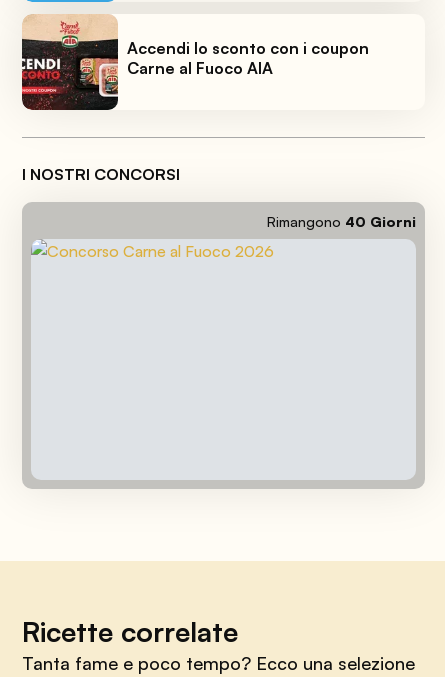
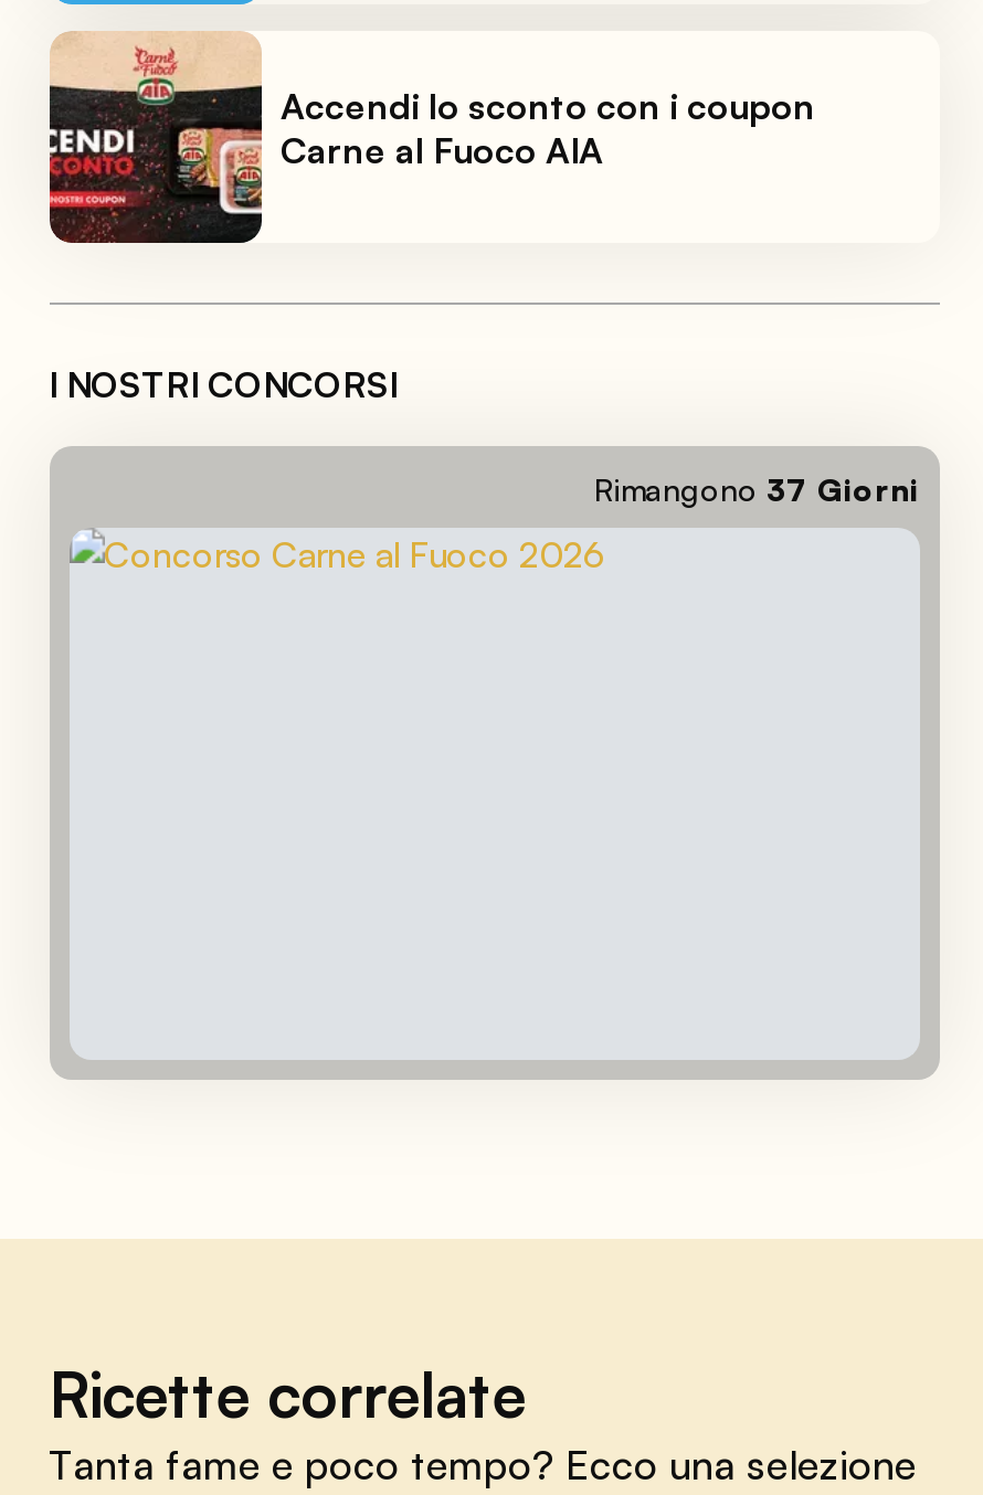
- Rimangono 40 Giorni
+ Rimangono 37 Giorni
